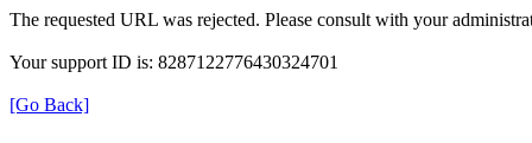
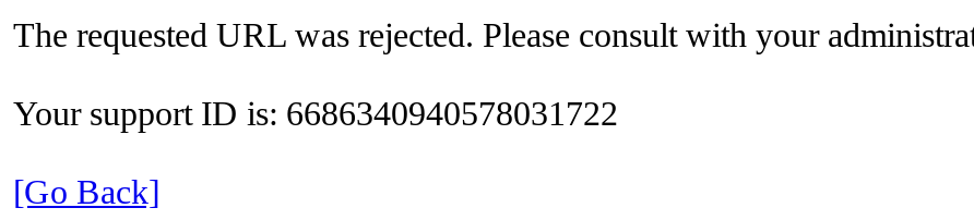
- Your support ID is: 8287122776430324701
+ Your support ID is: 6686340940578031722
